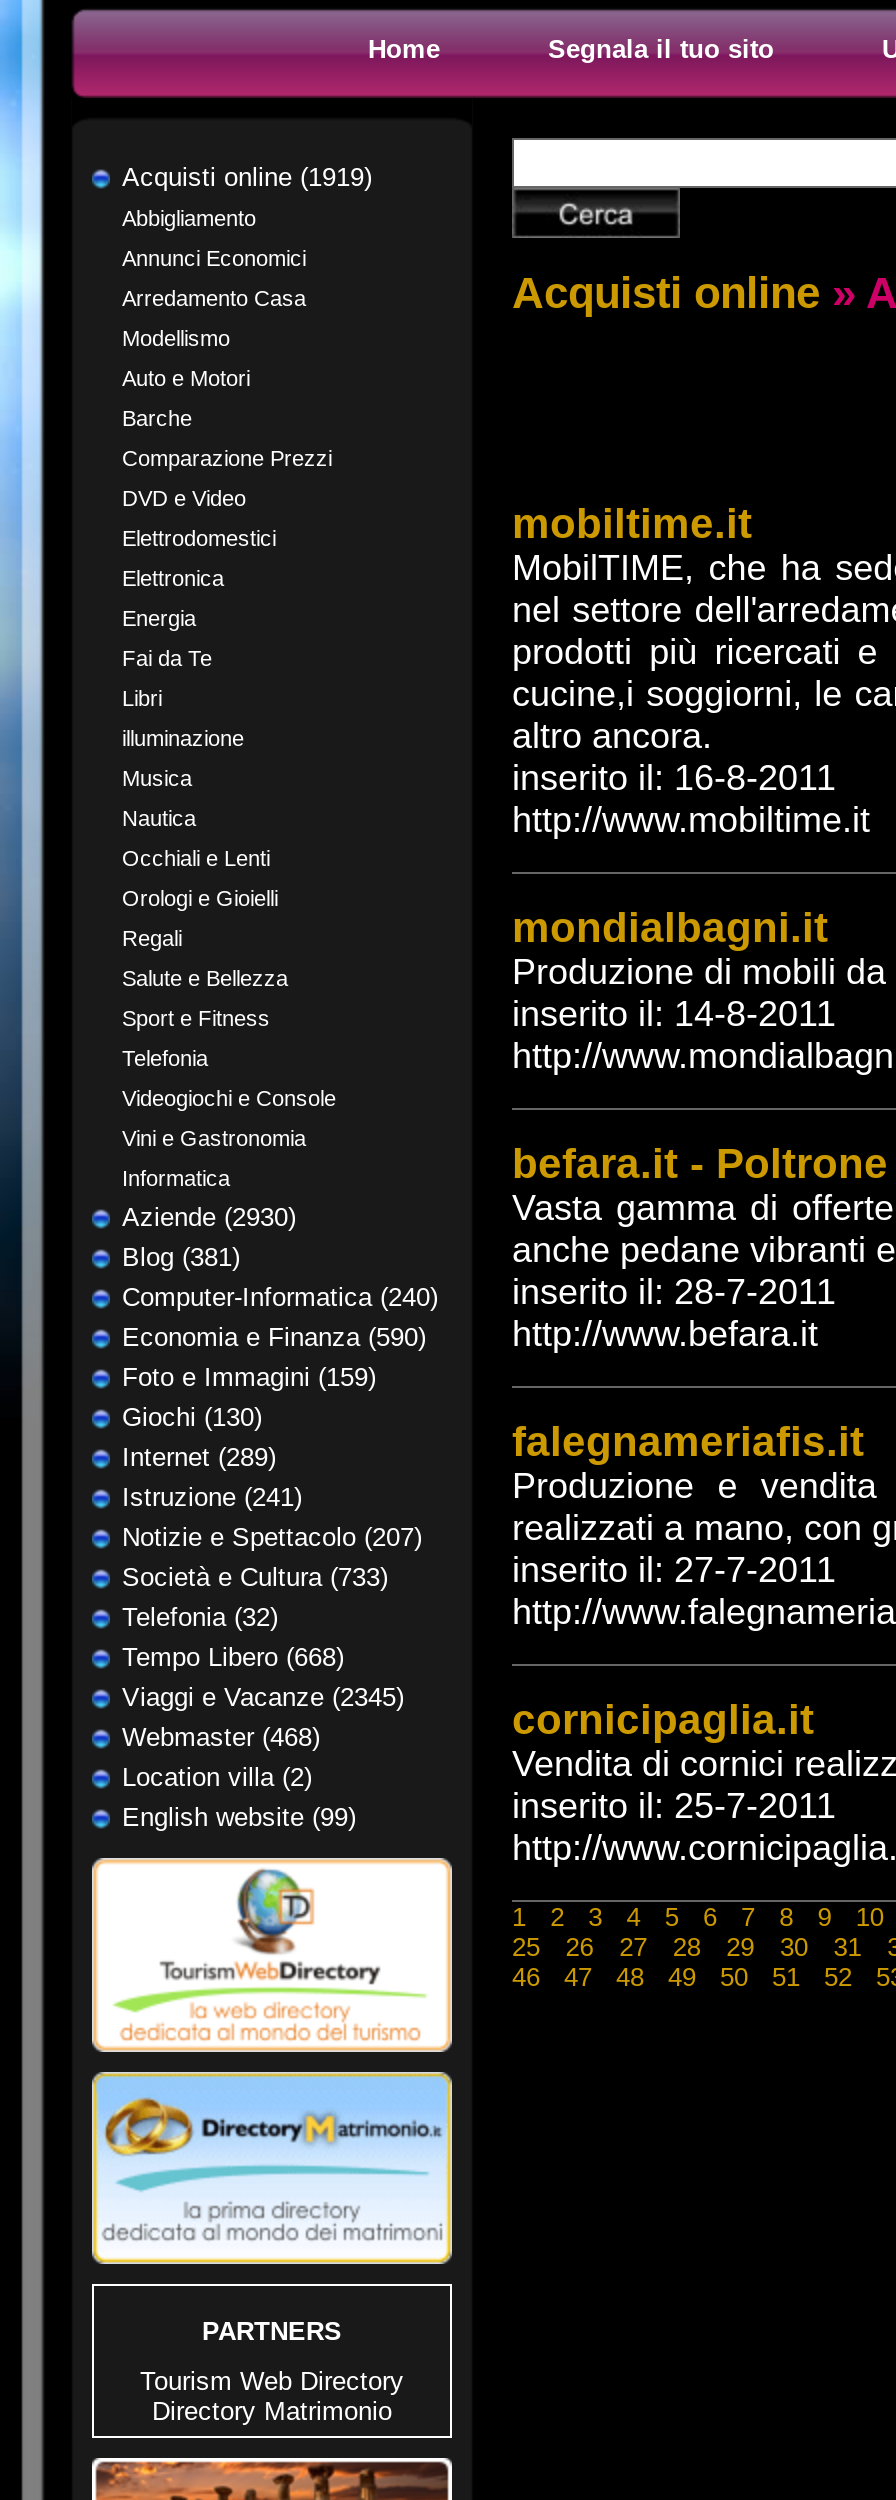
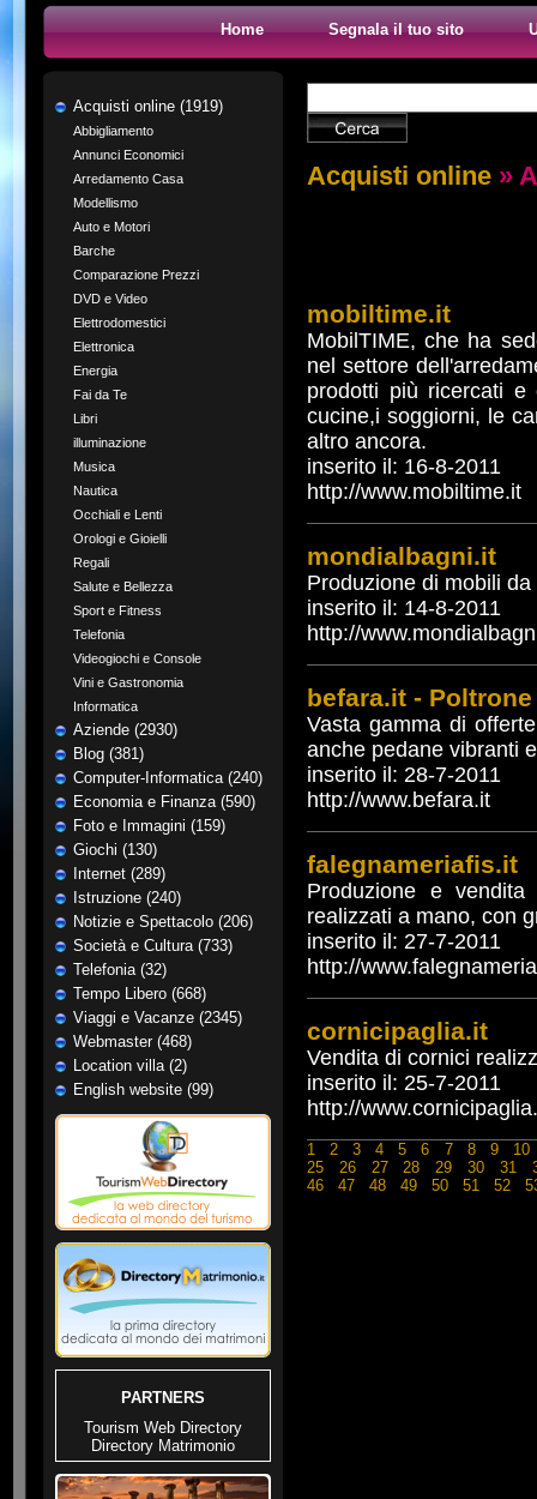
- Istruzione (241)
+ Istruzione (240)

- Notizie e Spettacolo (207)
+ Notizie e Spettacolo (206)
